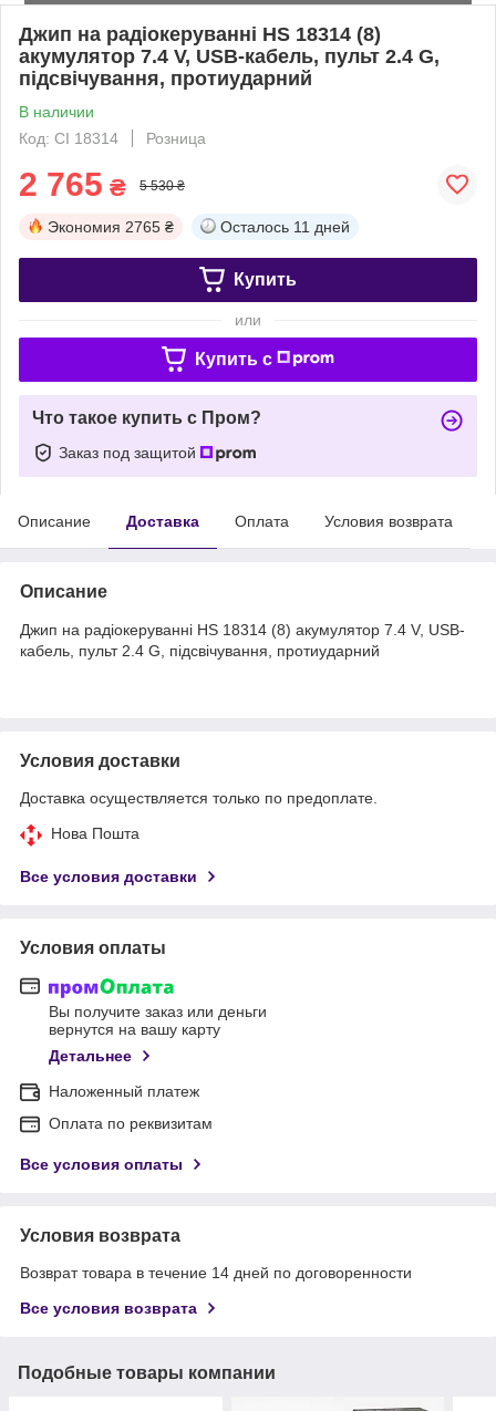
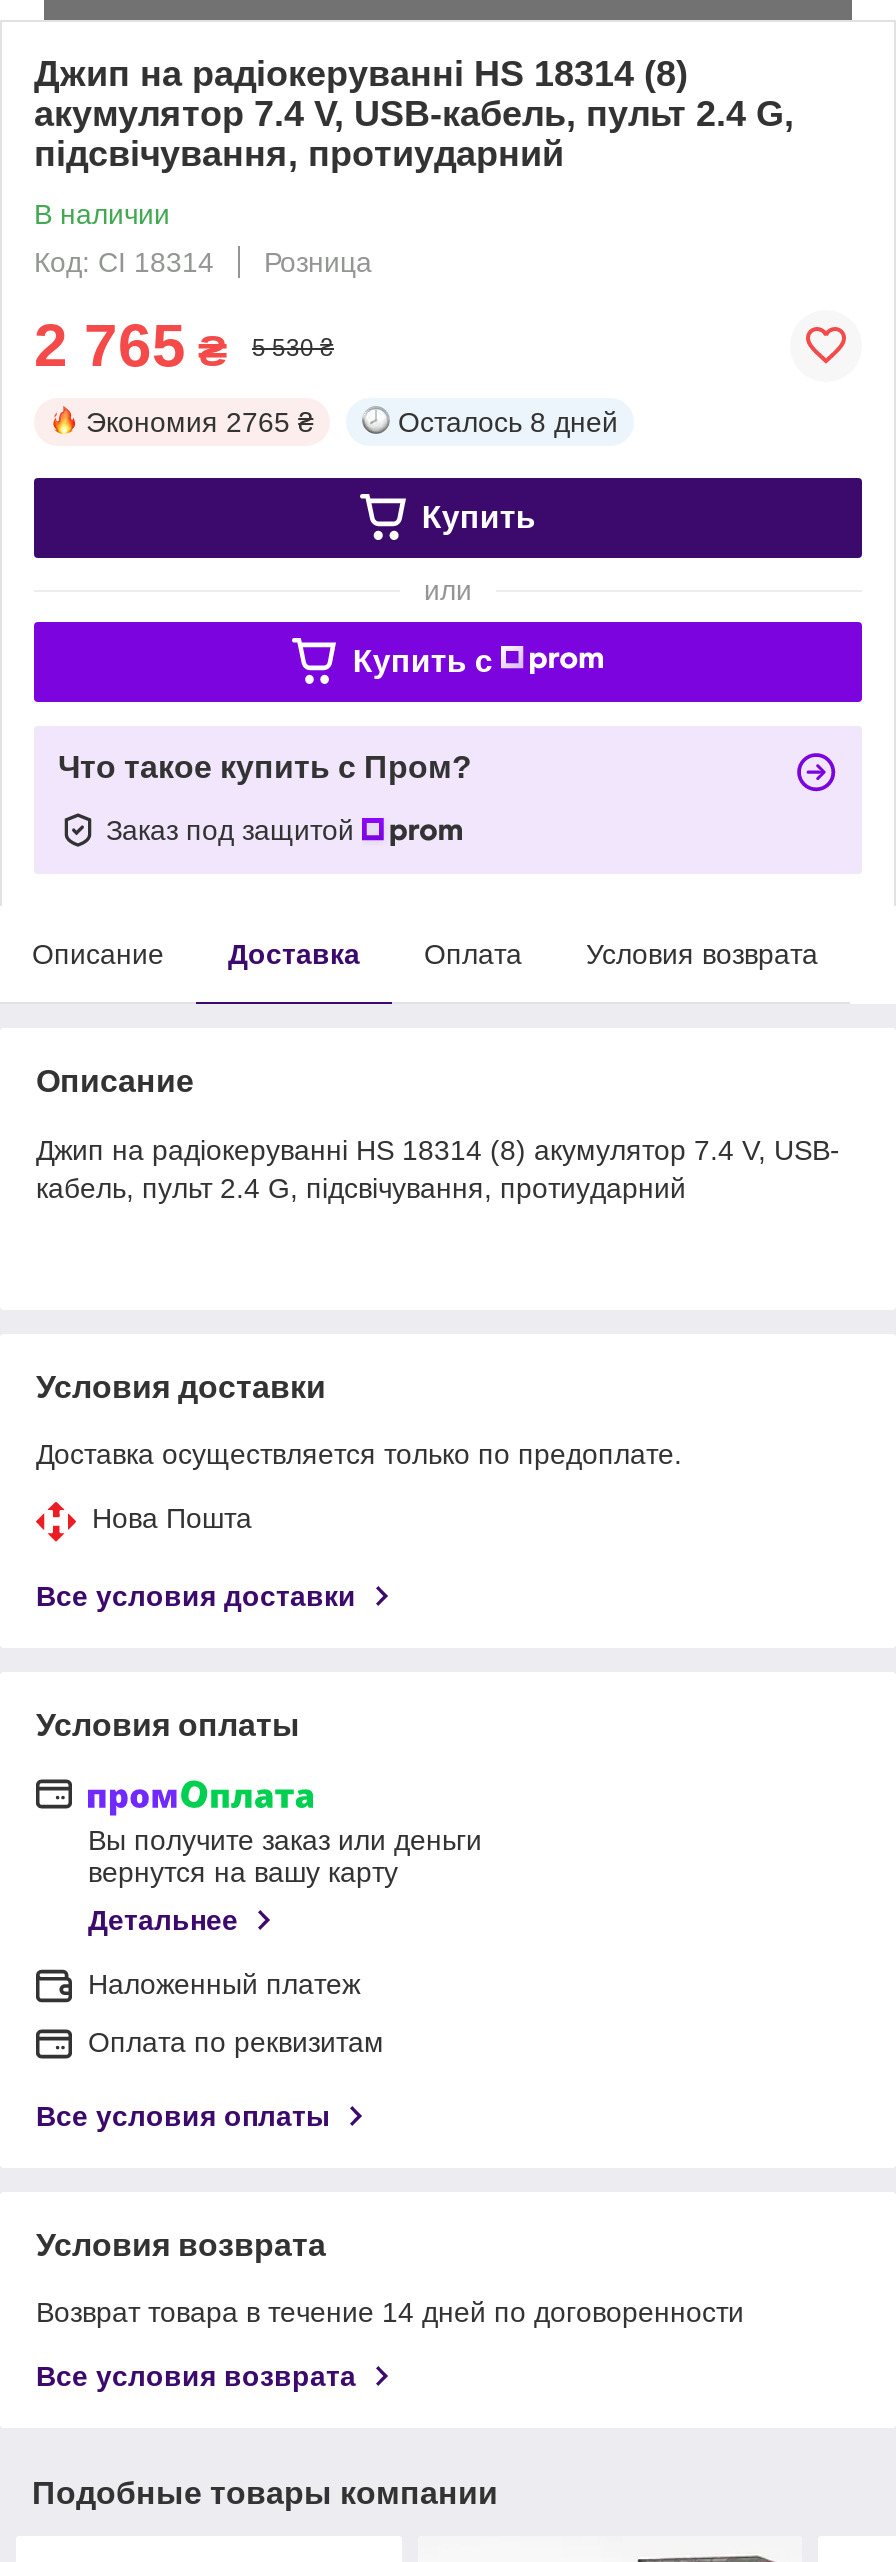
- Осталось 11 дней
+ Осталось 8 дней
